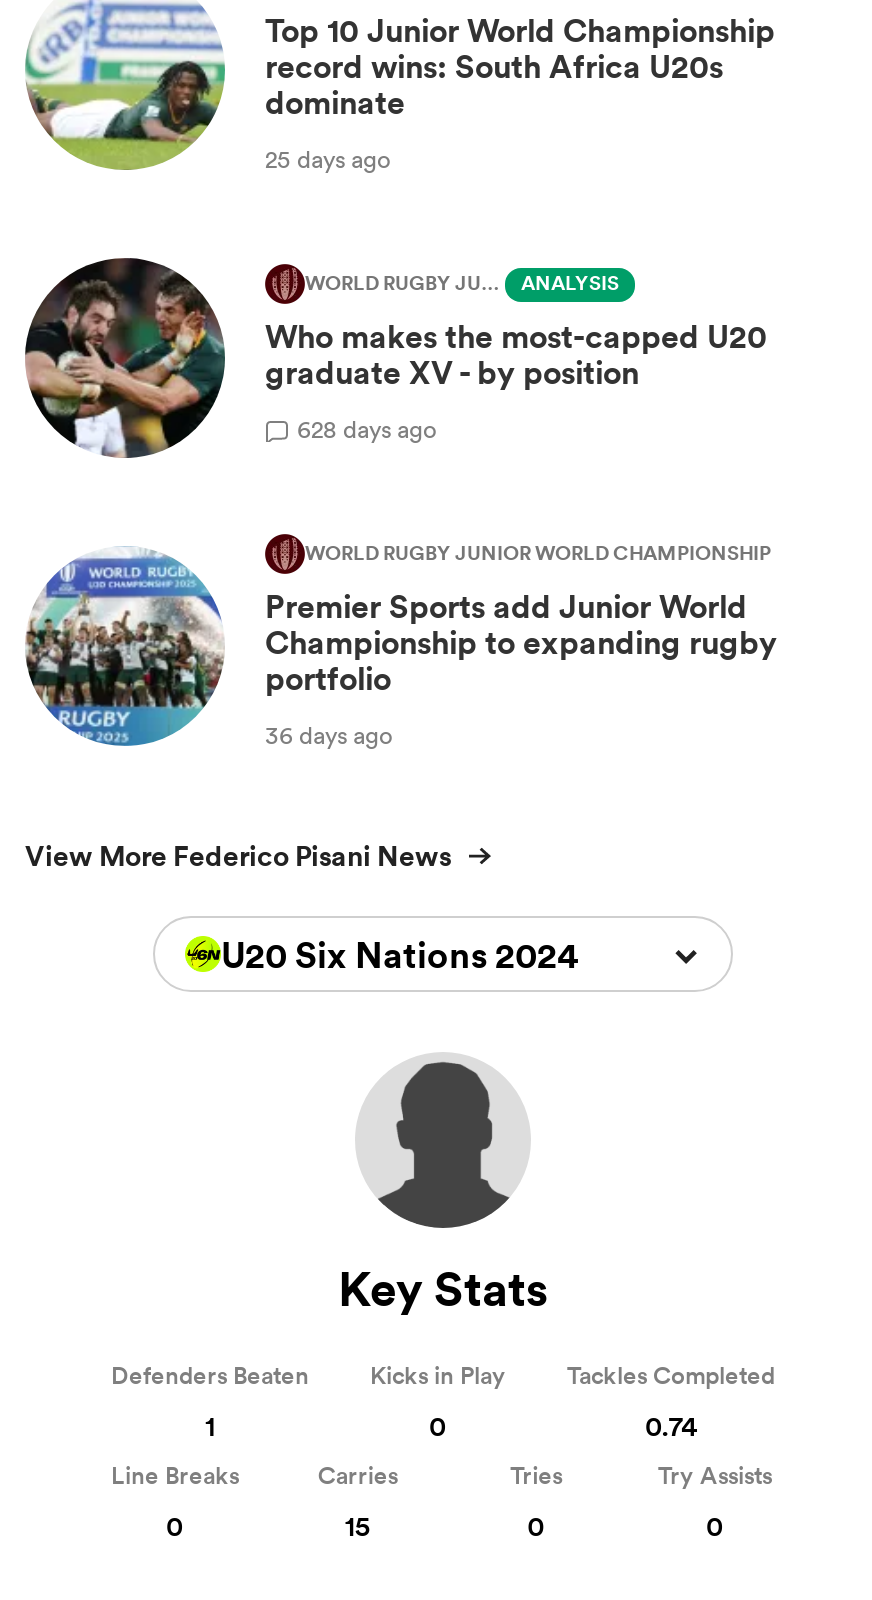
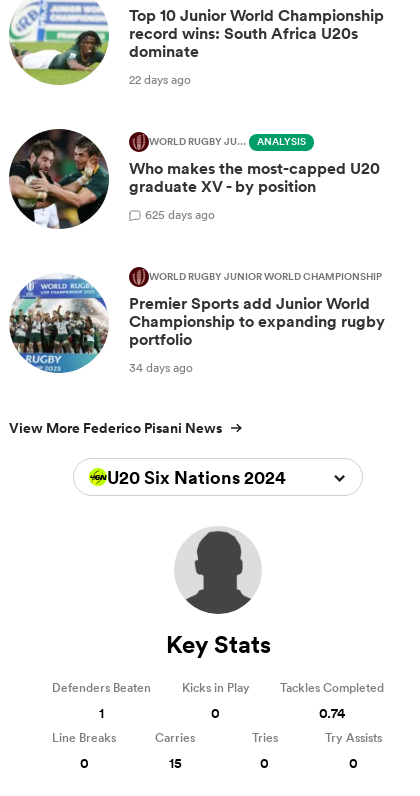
- 25 days ago
+ 22 days ago

- 628 days ago
+ 625 days ago

- 36 days ago
+ 34 days ago
